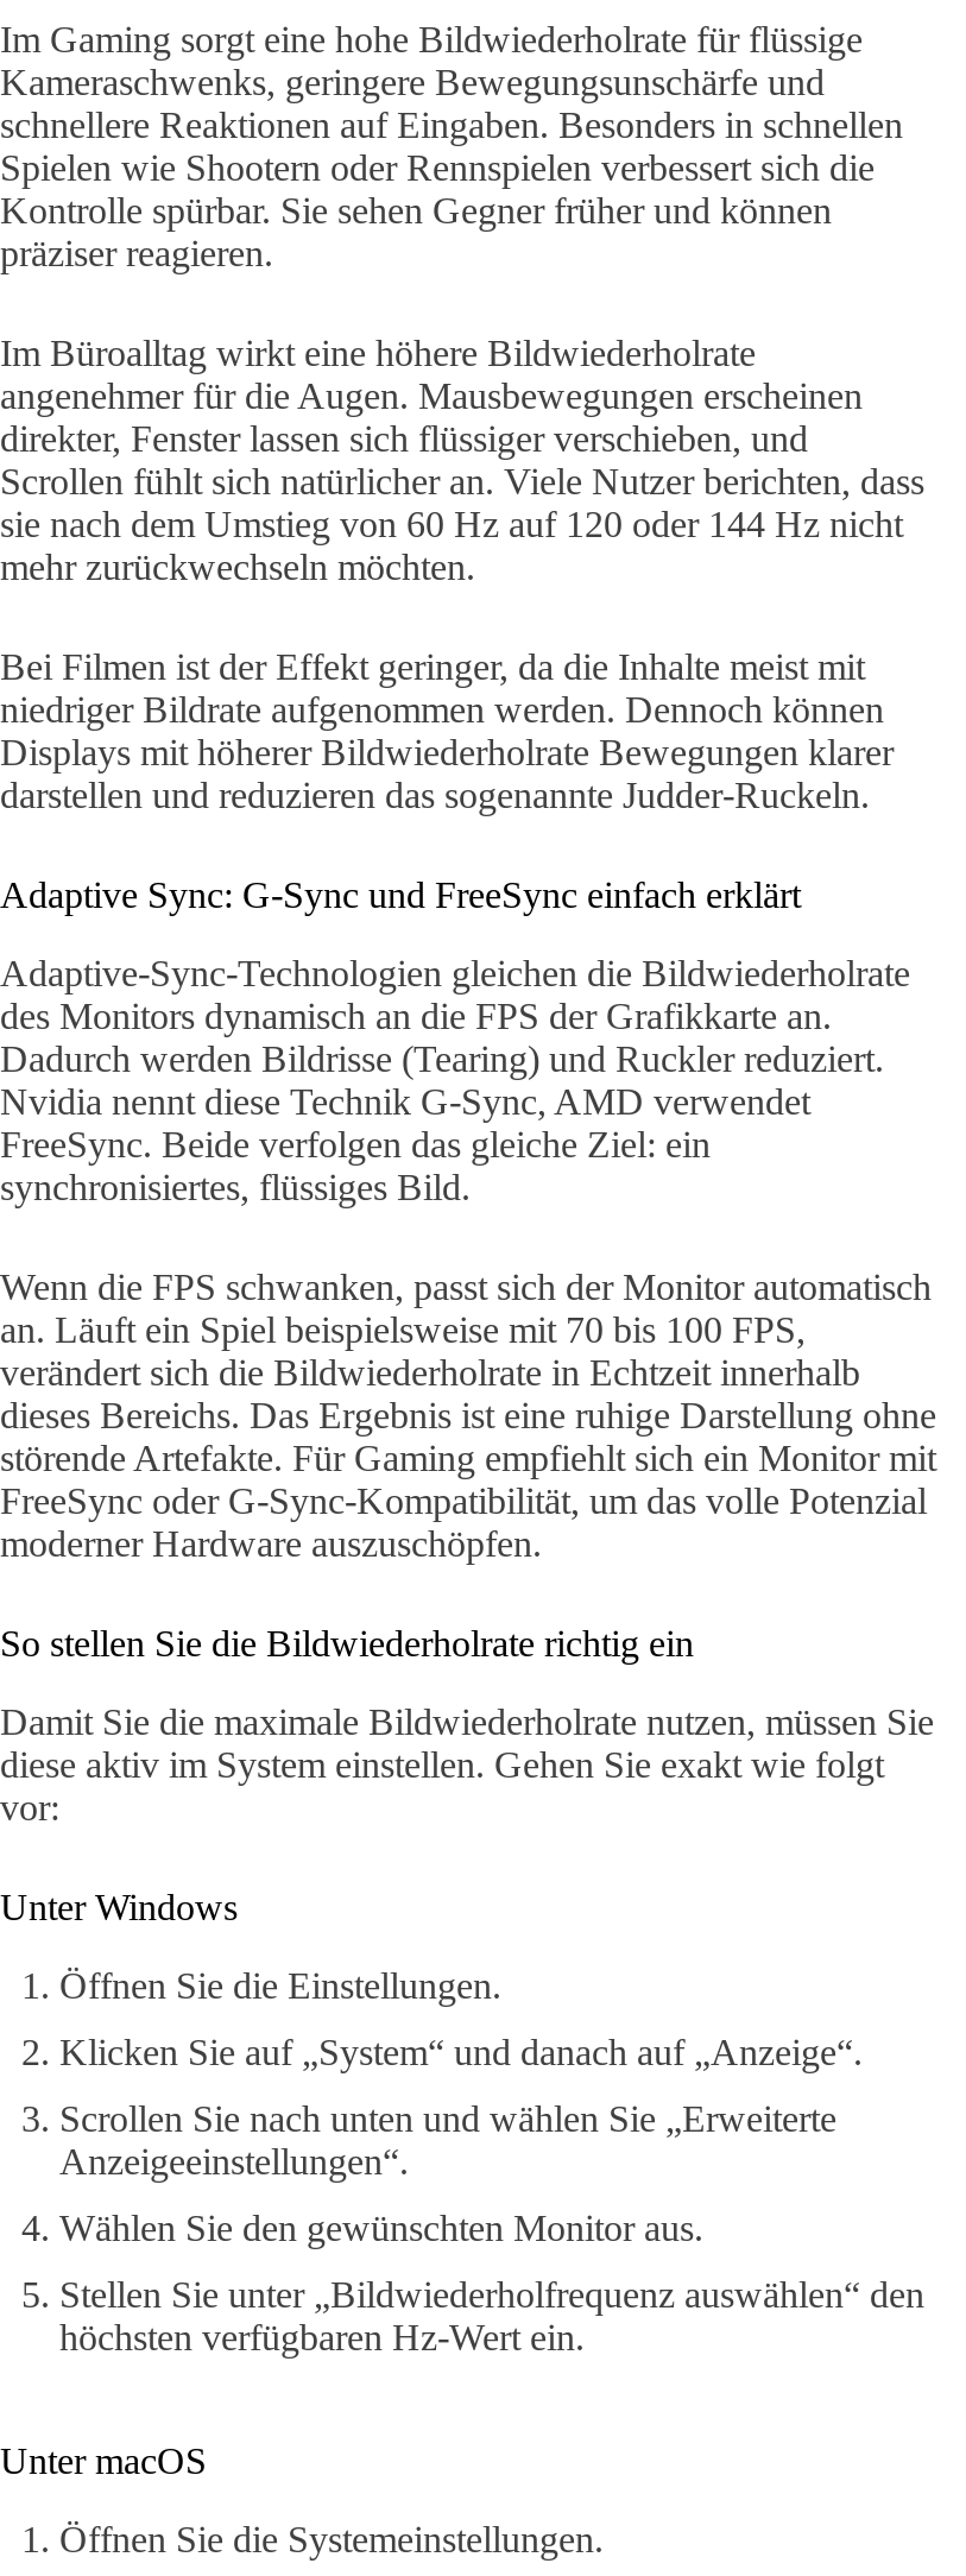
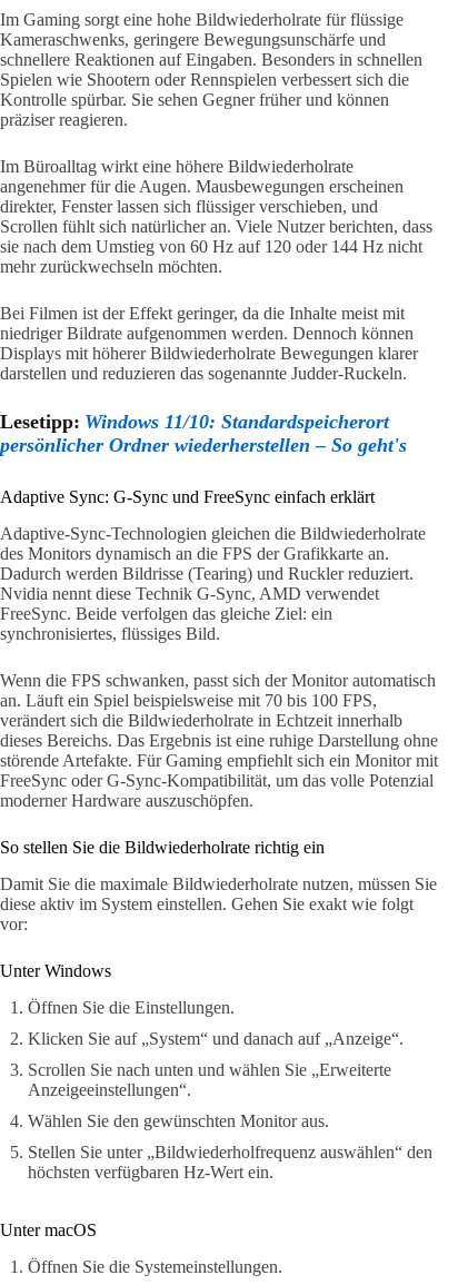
+ Lesetipp: Windows 11/10: Standardspeicherort
+ persönlicher Ordner wiederherstellen – So geht's
